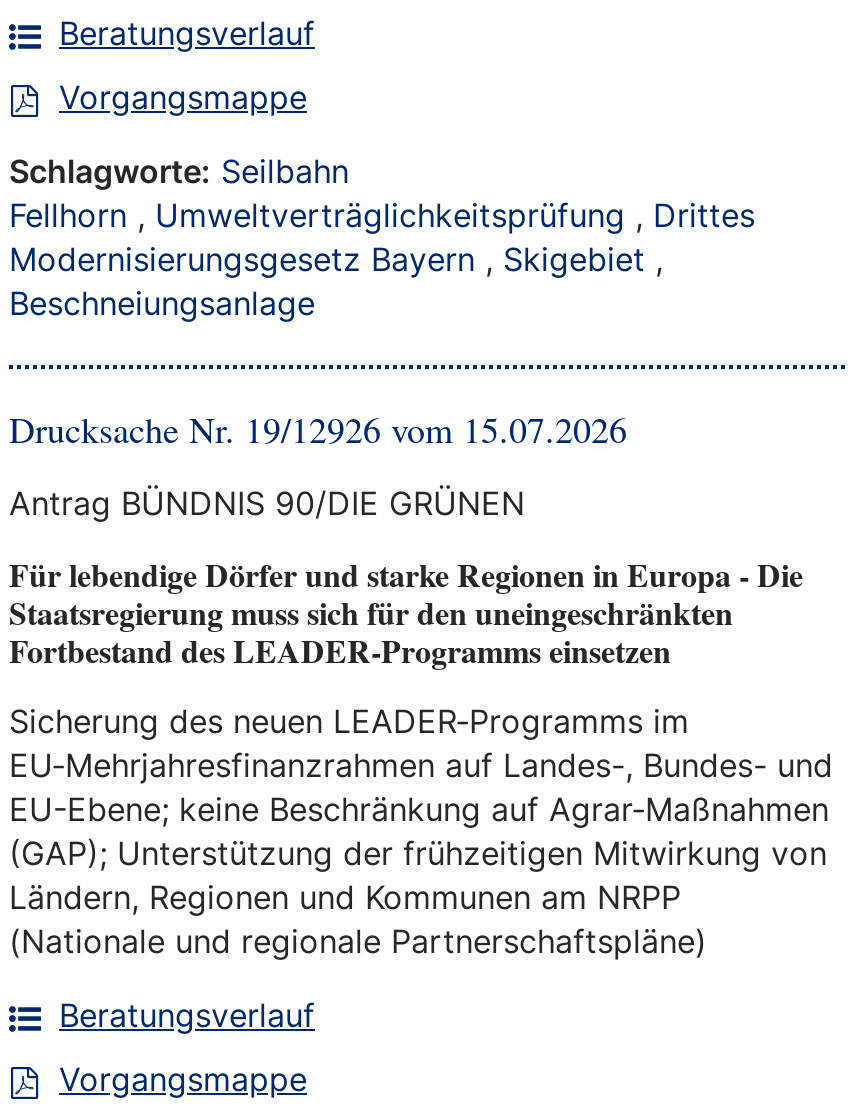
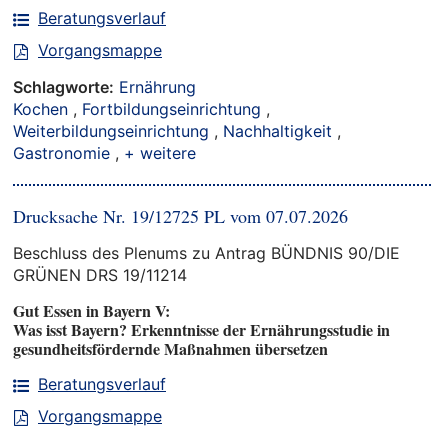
- Schlagworte: Seilbahn
- Fellhorn, Umweltverträglichkeitsprüfung, Drittes
- Modernisierungsgesetz Bayern, Skigebiet,
- Beschneiungsanlage
- Drucksache Nr. 19/12926 vom 15.07.2026
- Antrag BÜNDNIS 90/DIE GRÜNEN
- Für lebendige Dörfer und starke Regionen in Europa - Die
- Staatsregierung muss sich für den uneingeschränkten
- Fortbestand des LEADER-Programms einsetzen
- Sicherung des neuen LEADER‑Programms im
- EU‑Mehrjahresfinanzrahmen auf Landes-, Bundes- und
- EU-Ebene; keine Beschränkung auf Agrar‑Maßnahmen
- (GAP); Unterstützung der frühzeitigen Mitwirkung von
- Ländern, Regionen und Kommunen am NRPP
- (Nationale und regionale Partnerschaftspläne)
+ Schlagworte: Ernährung
+ Kochen, Fortbildungseinrichtung,
+ Weiterbildungseinrichtung, Nachhaltigkeit,
+ Gastronomie, + weitere
+ Drucksache Nr. 19/12725 PL vom 07.07.2026
+ Beschluss des Plenums zu Antrag BÜNDNIS 90/DIE
+ GRÜNEN DRS 19/11214
+ Gut Essen in Bayern V:
+ Was isst Bayern? Erkenntnisse der Ernährungsstudie in
+ gesundheitsfördernde Maßnahmen übersetzen
